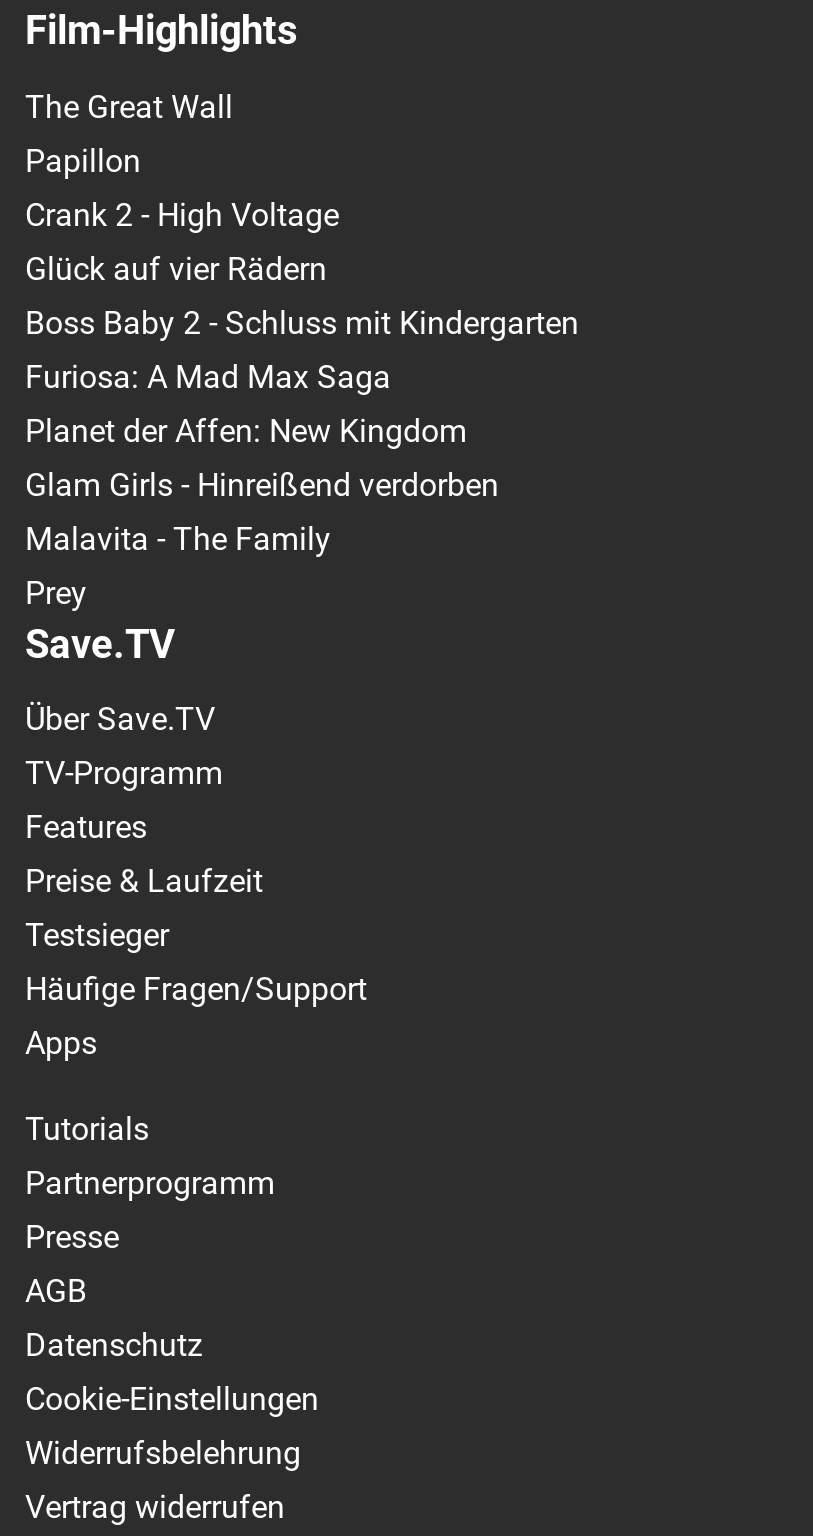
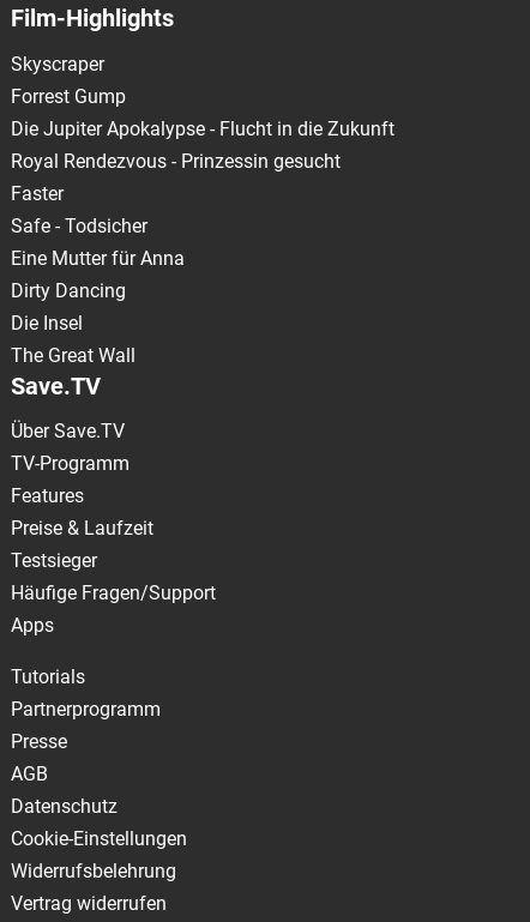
+ Skyscraper
+ Forrest Gump
+ Die Jupiter Apokalypse - Flucht in die Zukunft
+ Royal Rendezvous - Prinzessin gesucht
+ Faster
+ Safe - Todsicher
+ Eine Mutter für Anna
+ Dirty Dancing
+ Die Insel

moved down: The Great Wall

- Papillon
- Crank 2 - High Voltage
- Glück auf vier Rädern
- Boss Baby 2 - Schluss mit Kindergarten
- Furiosa: A Mad Max Saga
- Planet der Affen: New Kingdom
- Glam Girls - Hinreißend verdorben
- Malavita - The Family
- Prey
